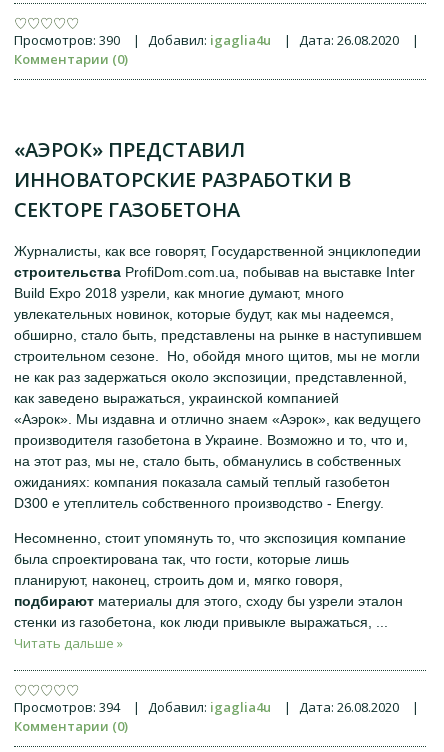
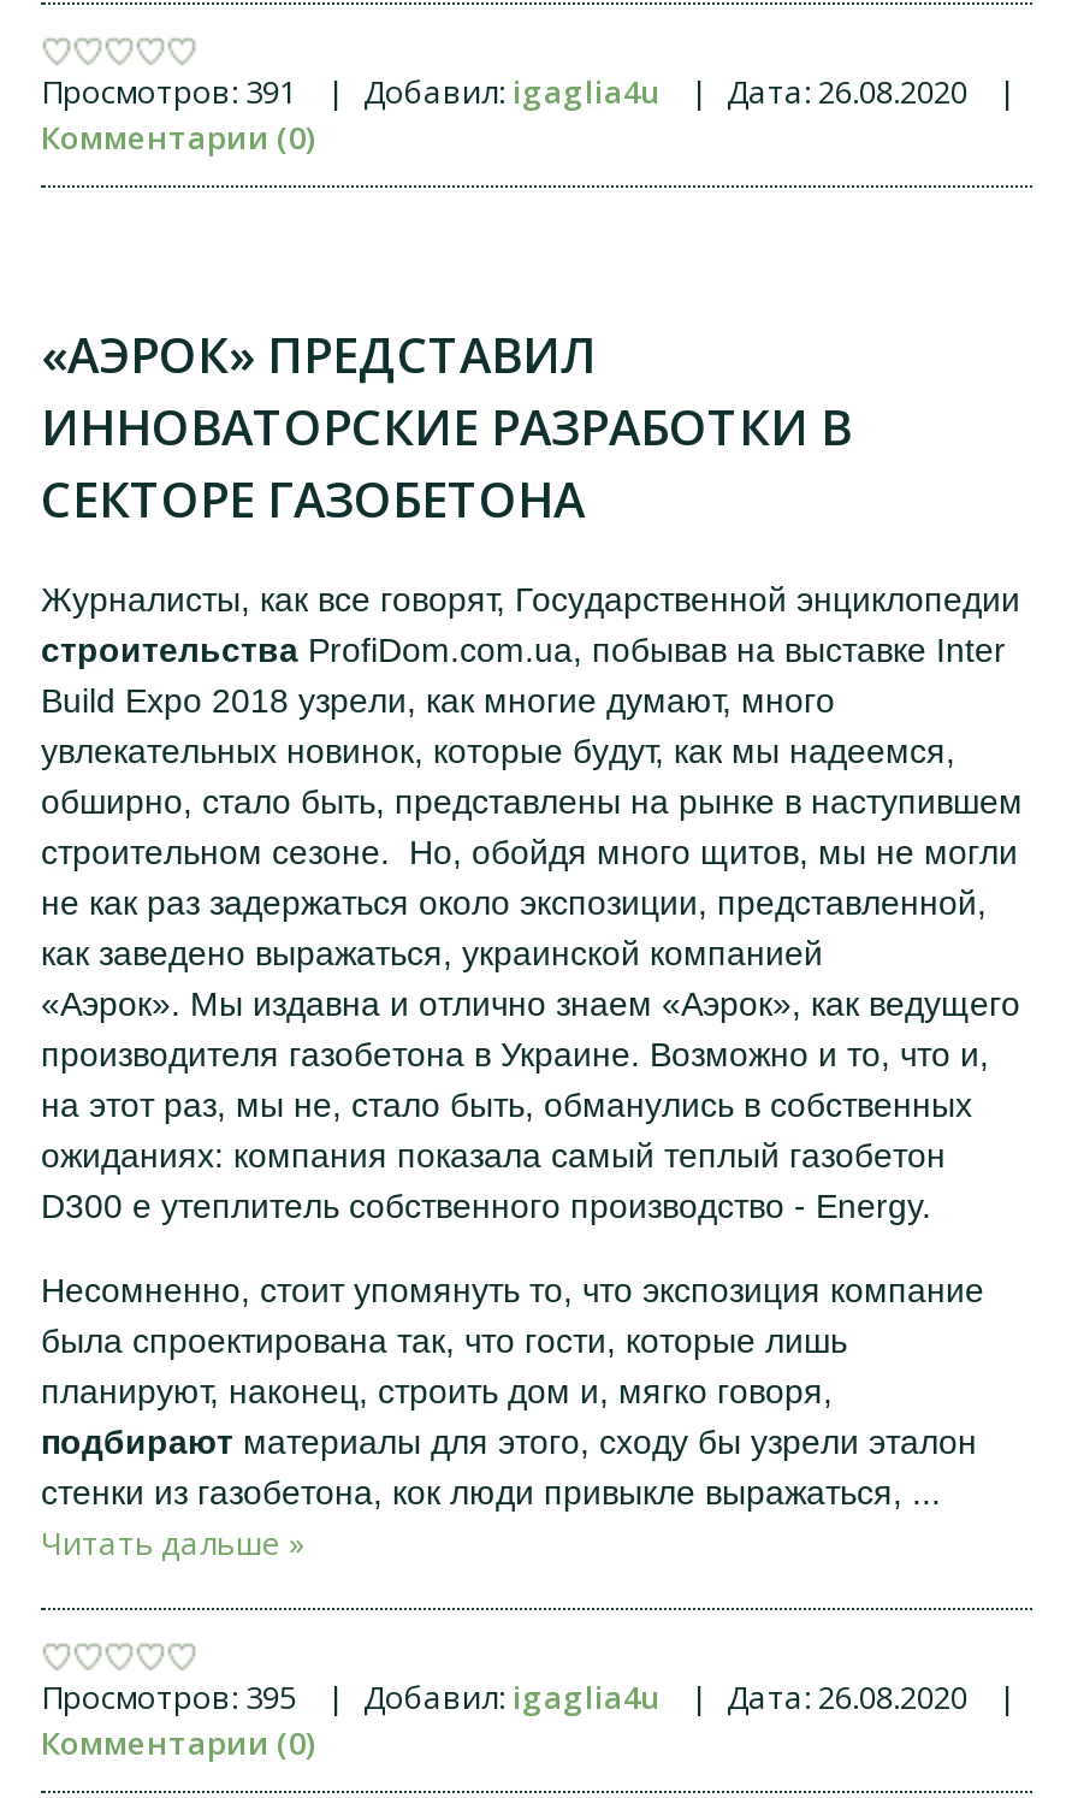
- Просмотров: 390
+ Просмотров: 391

- Просмотров: 394
+ Просмотров: 395
